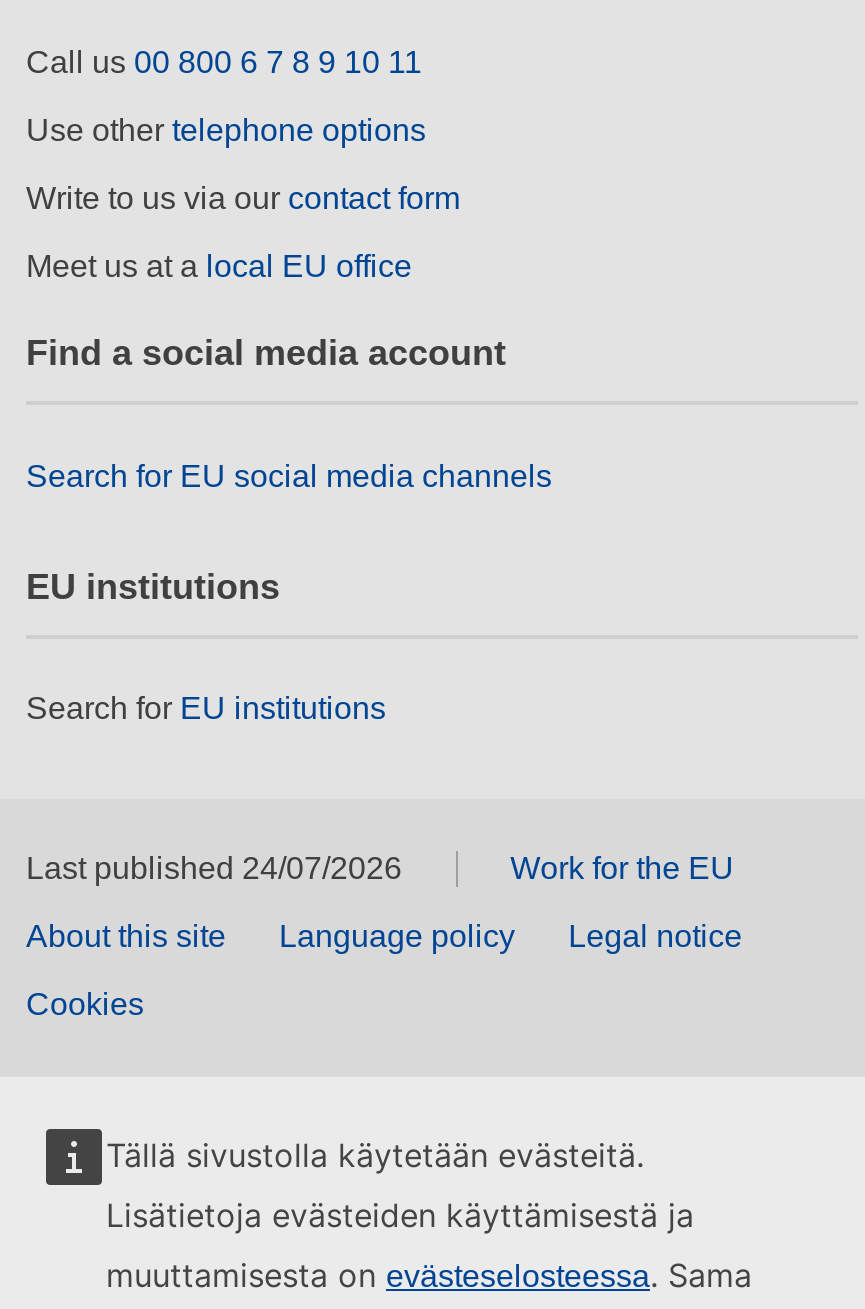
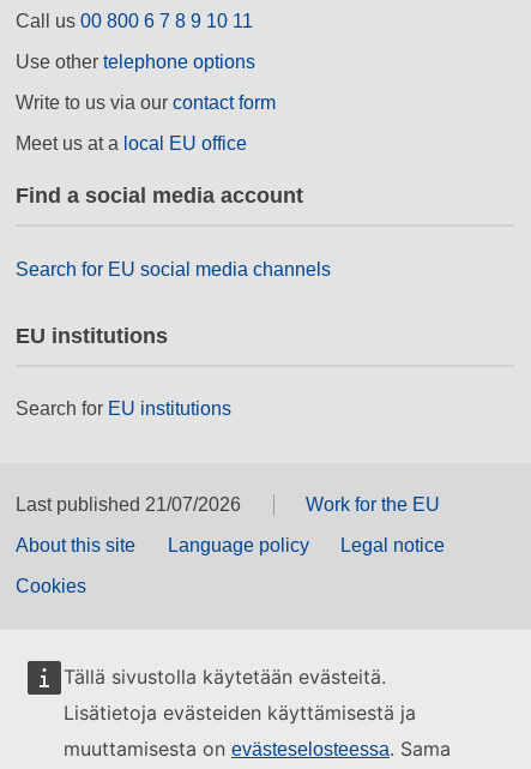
- Last published 24/07/2026
+ Last published 21/07/2026
